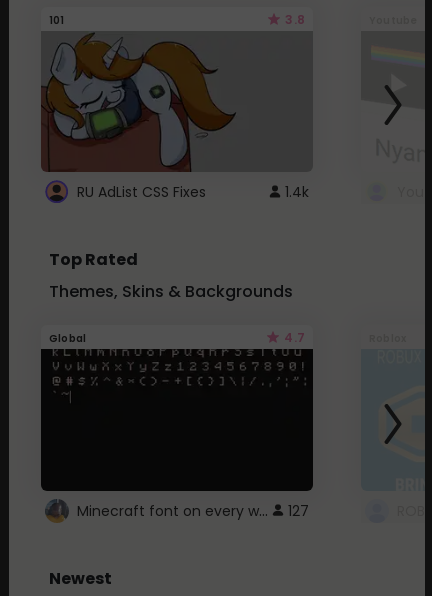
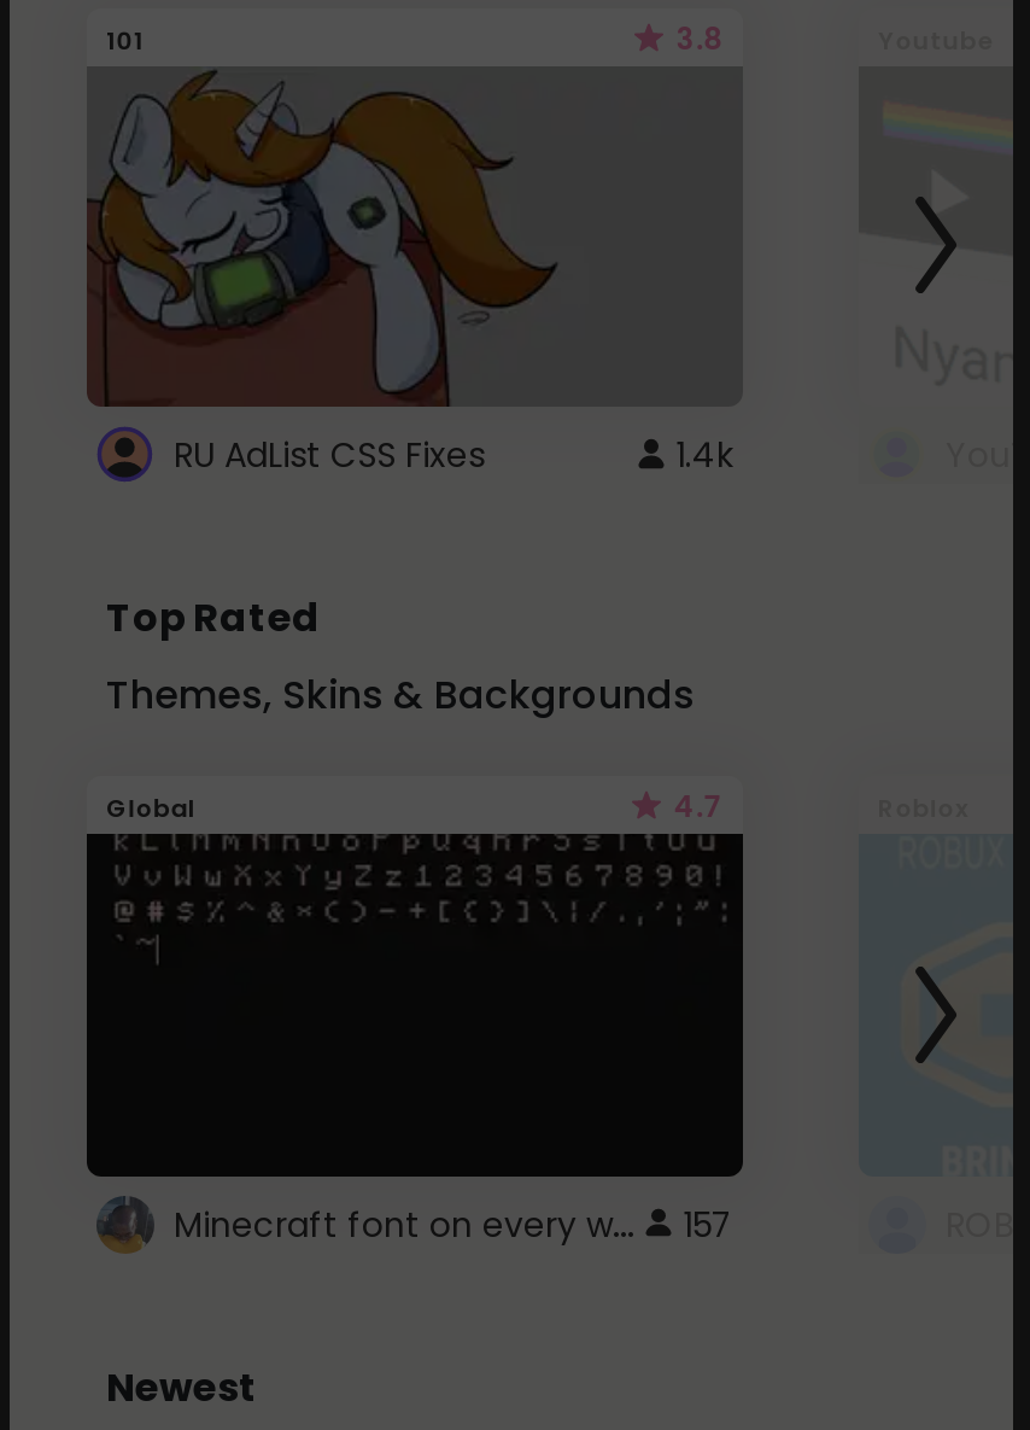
- 127
+ 157
